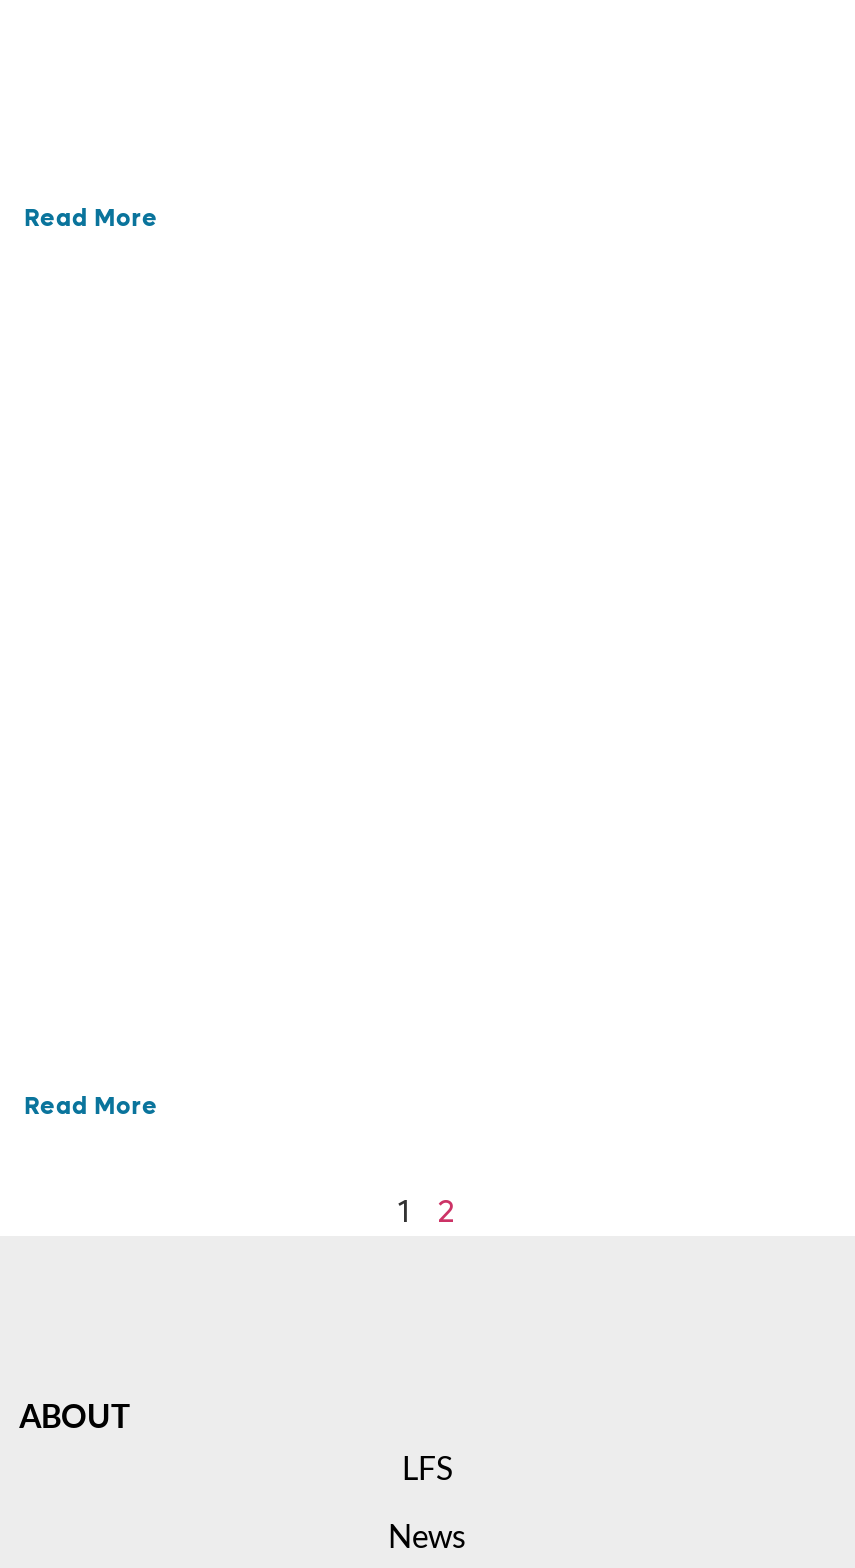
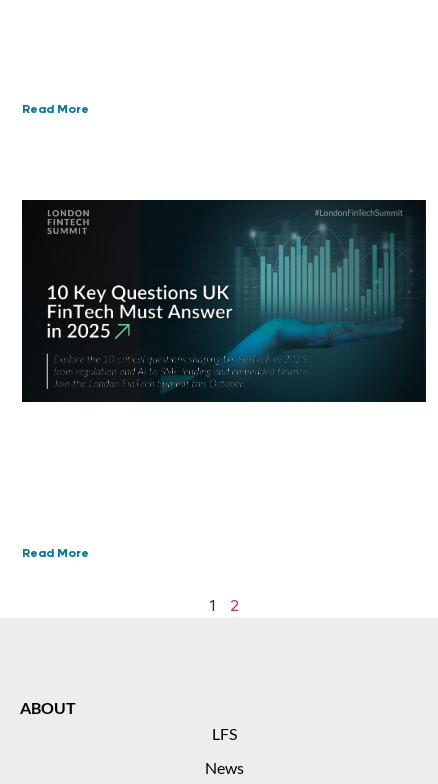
+ [image]
